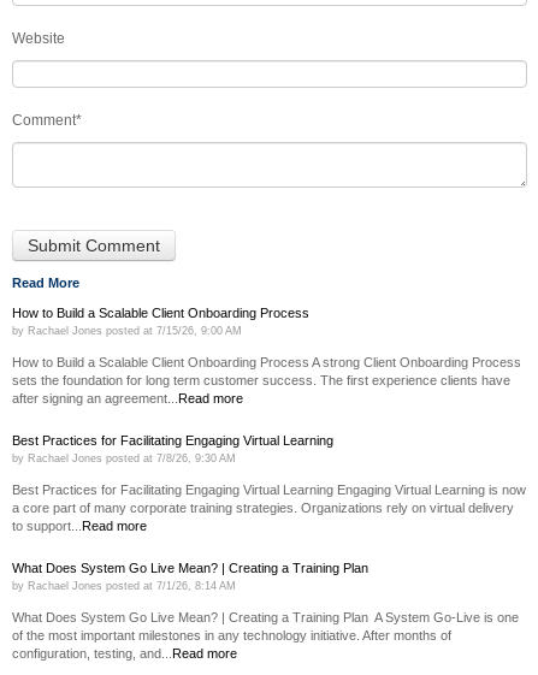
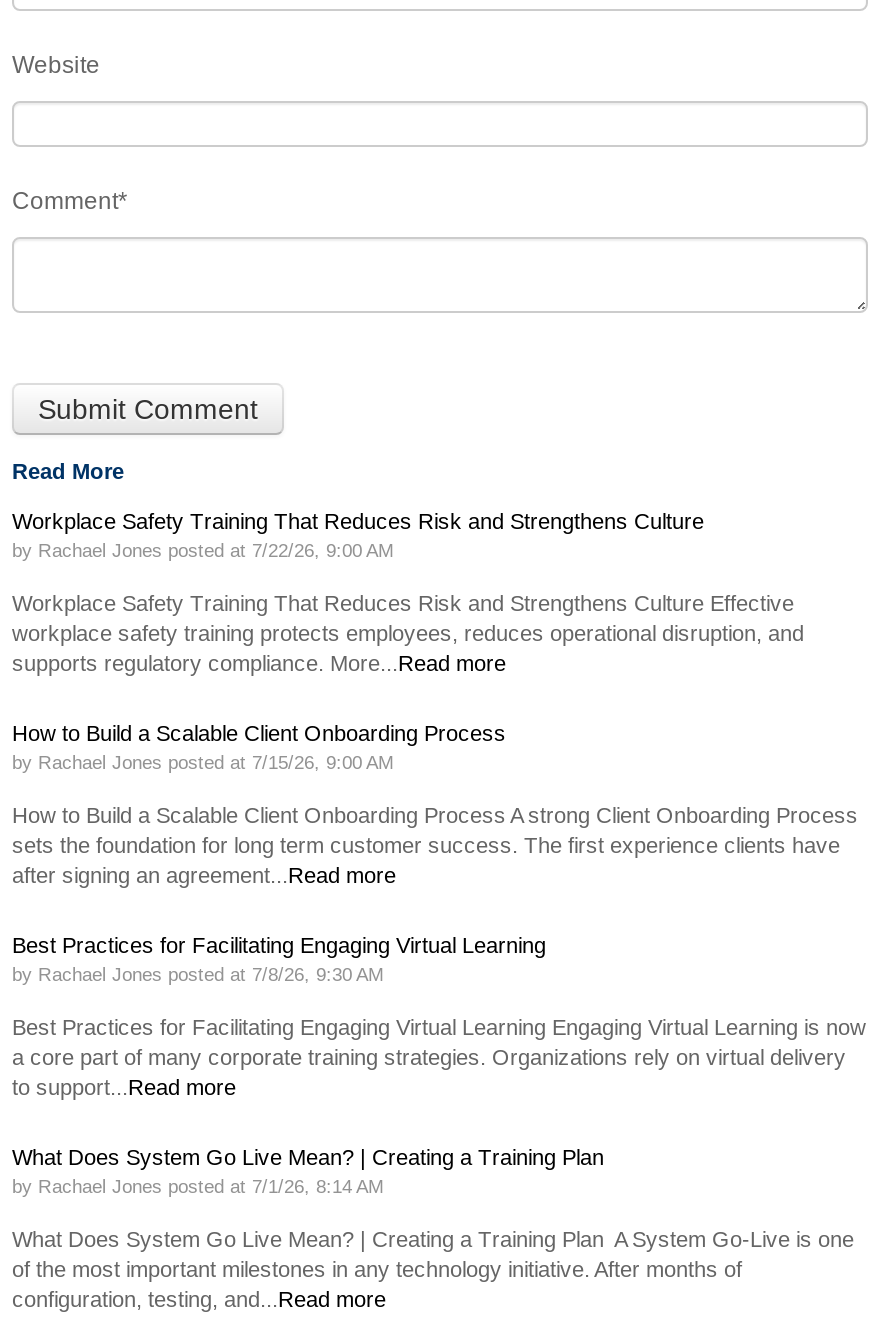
+ Workplace Safety Training That Reduces Risk and Strengthens Culture
+ by Rachael Jones posted at 7/22/26, 9:00 AM
+ Workplace Safety Training That Reduces Risk and Strengthens Culture Effective
+ workplace safety training protects employees, reduces operational disruption, and
+ supports regulatory compliance. More... Read more
